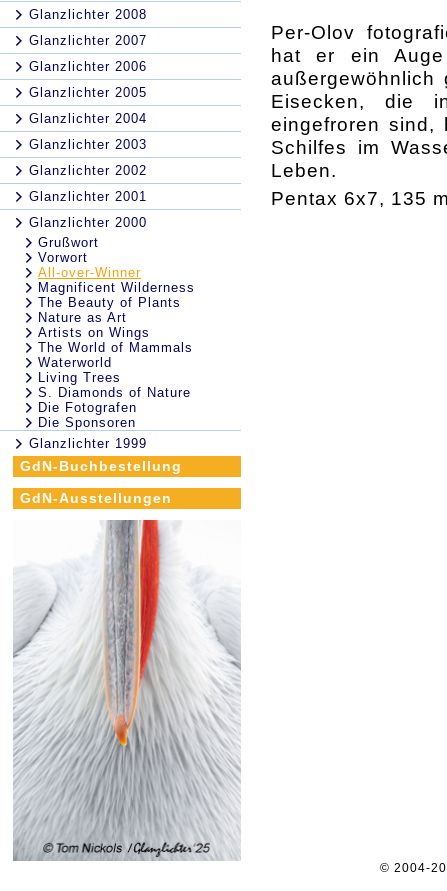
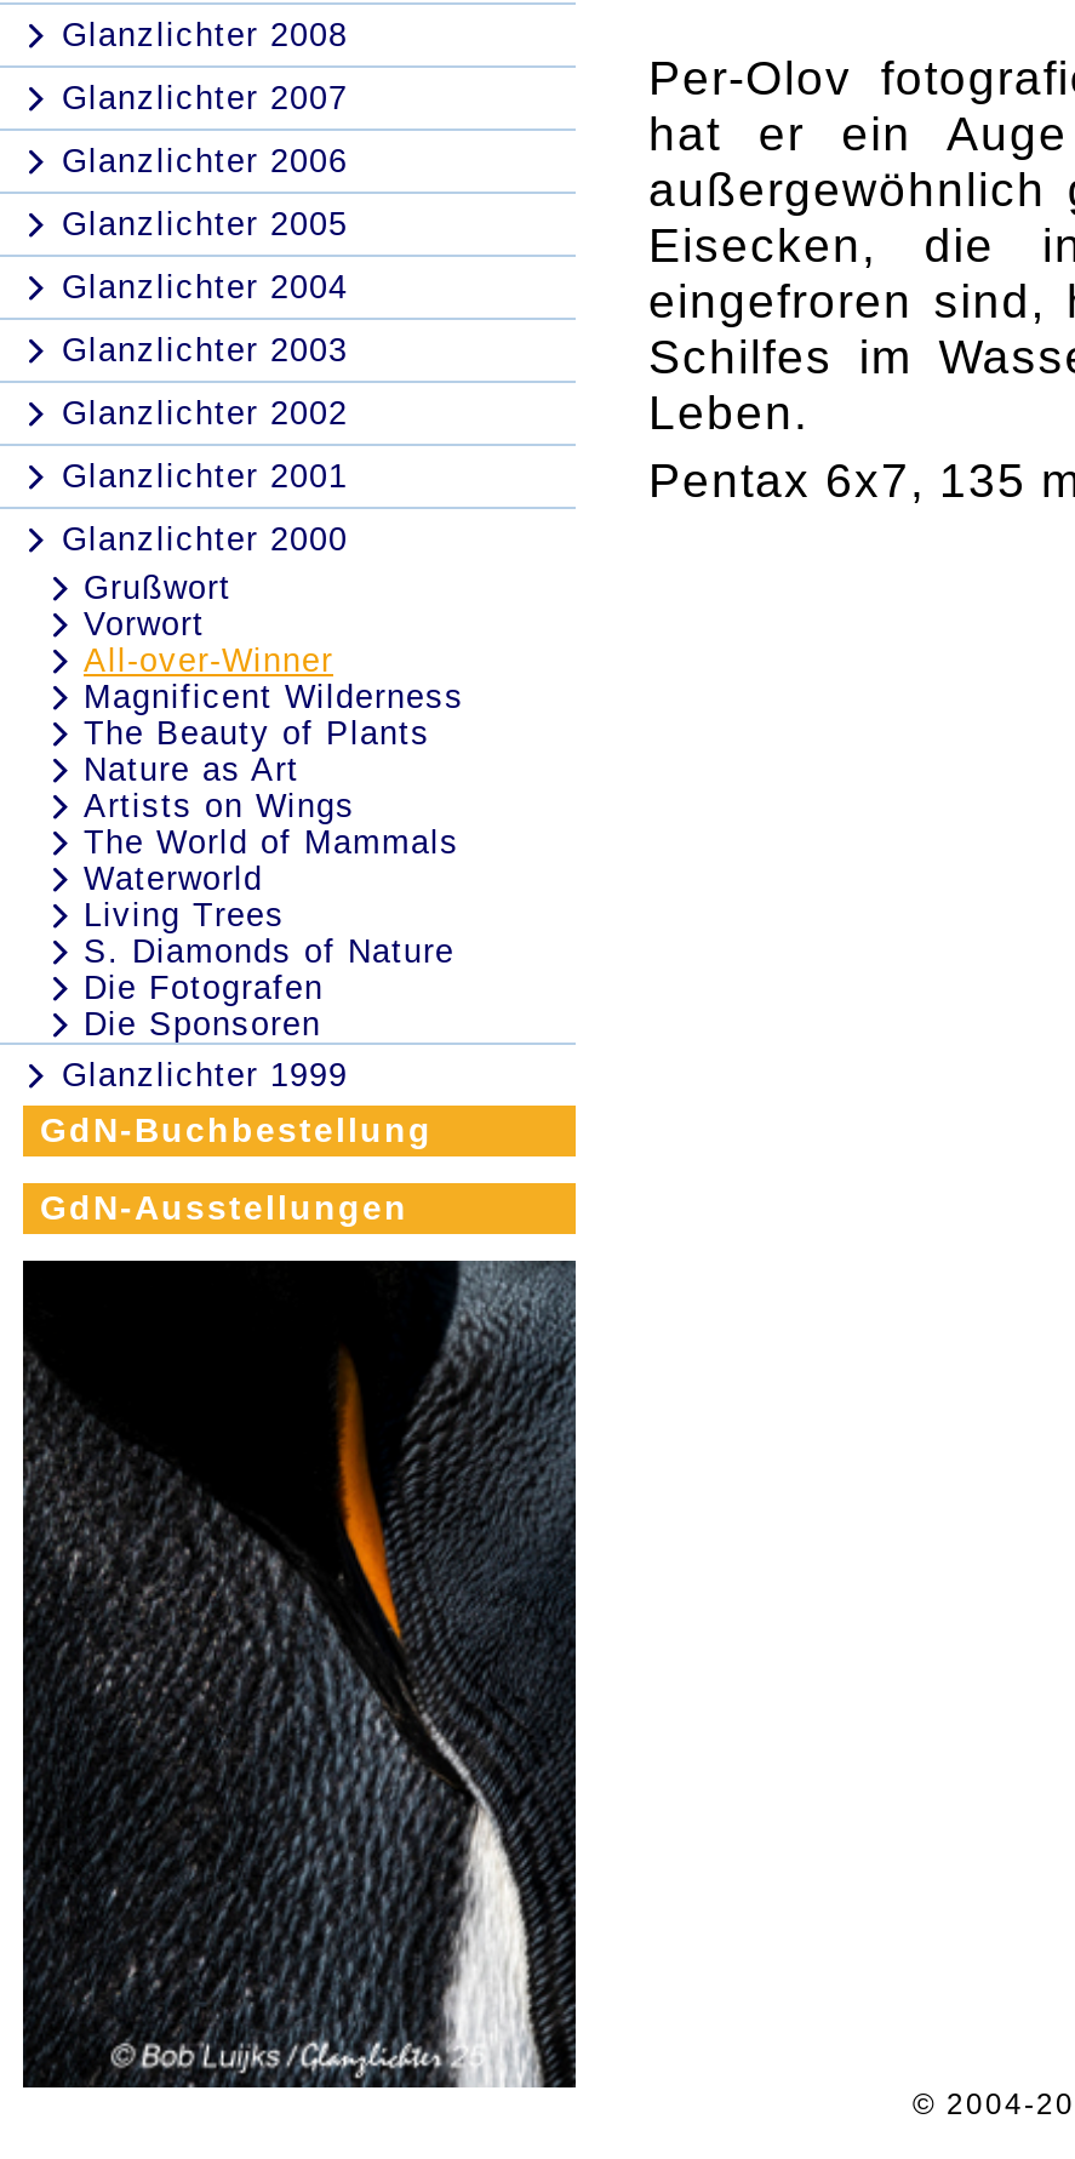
- [image]
+ [image]
